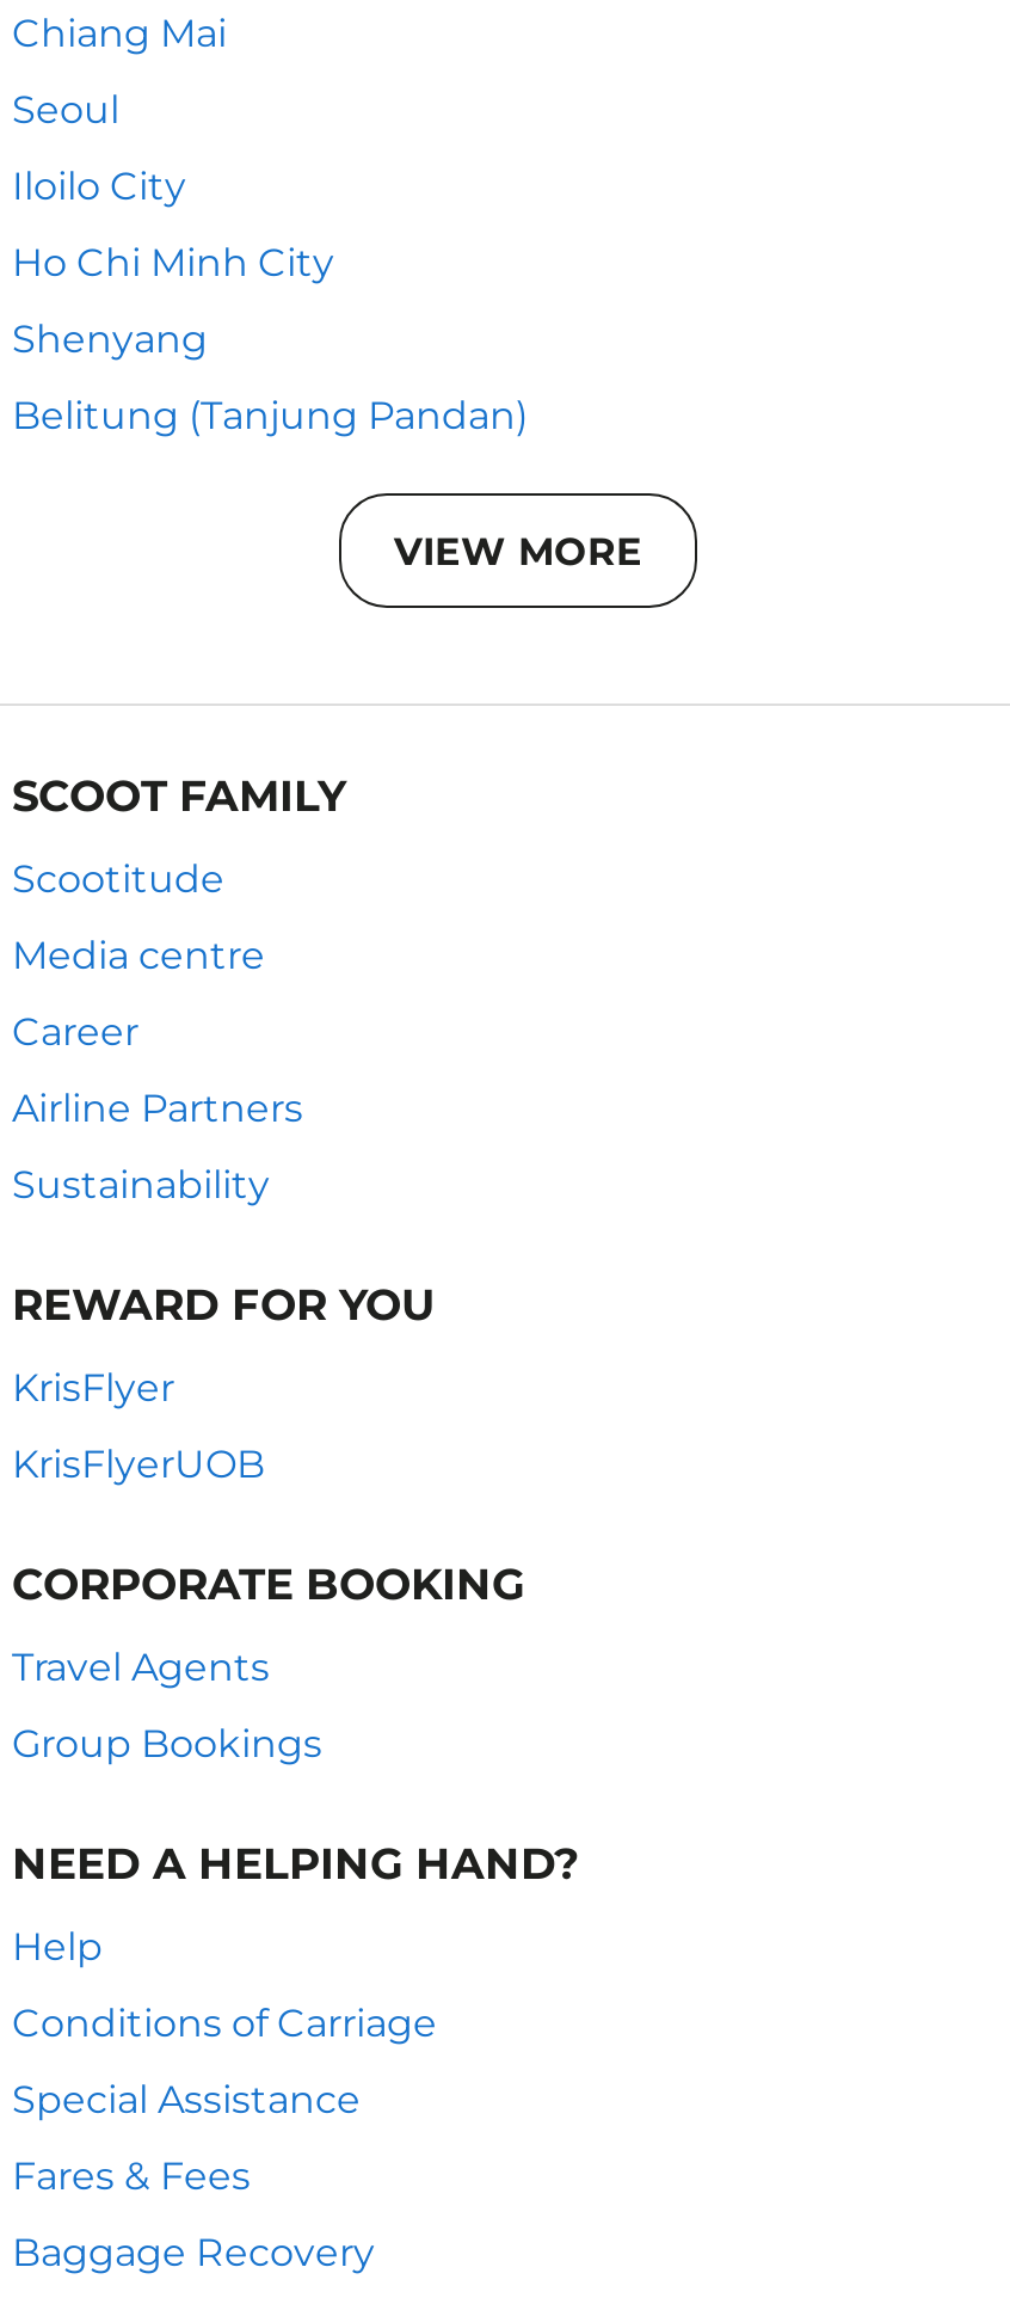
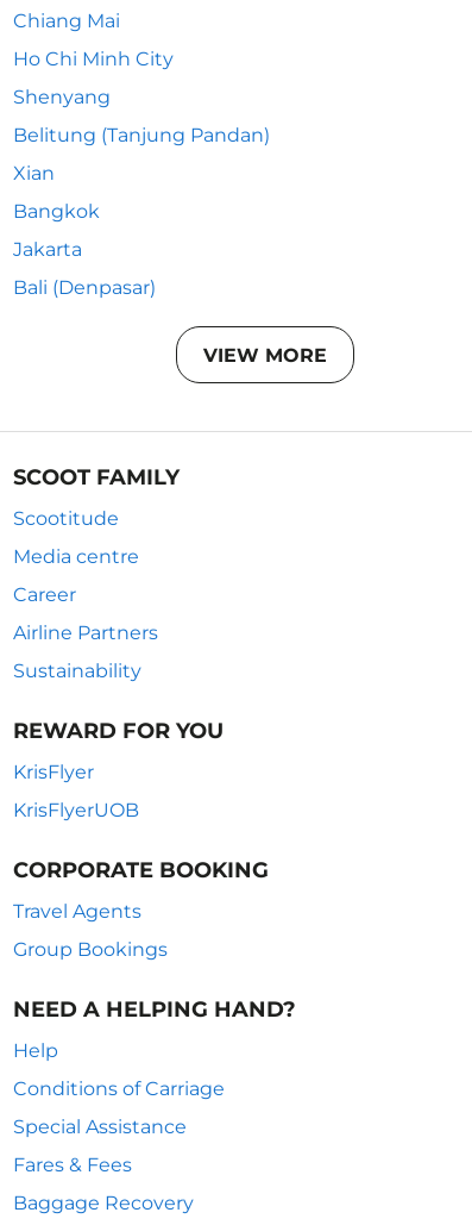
- Seoul
- Iloilo City

moved up: Ho Chi Minh City | Shenyang | Belitung (Tanjung Pandan)

+ Xian
+ Bangkok
+ Jakarta
+ Bali (Denpasar)
